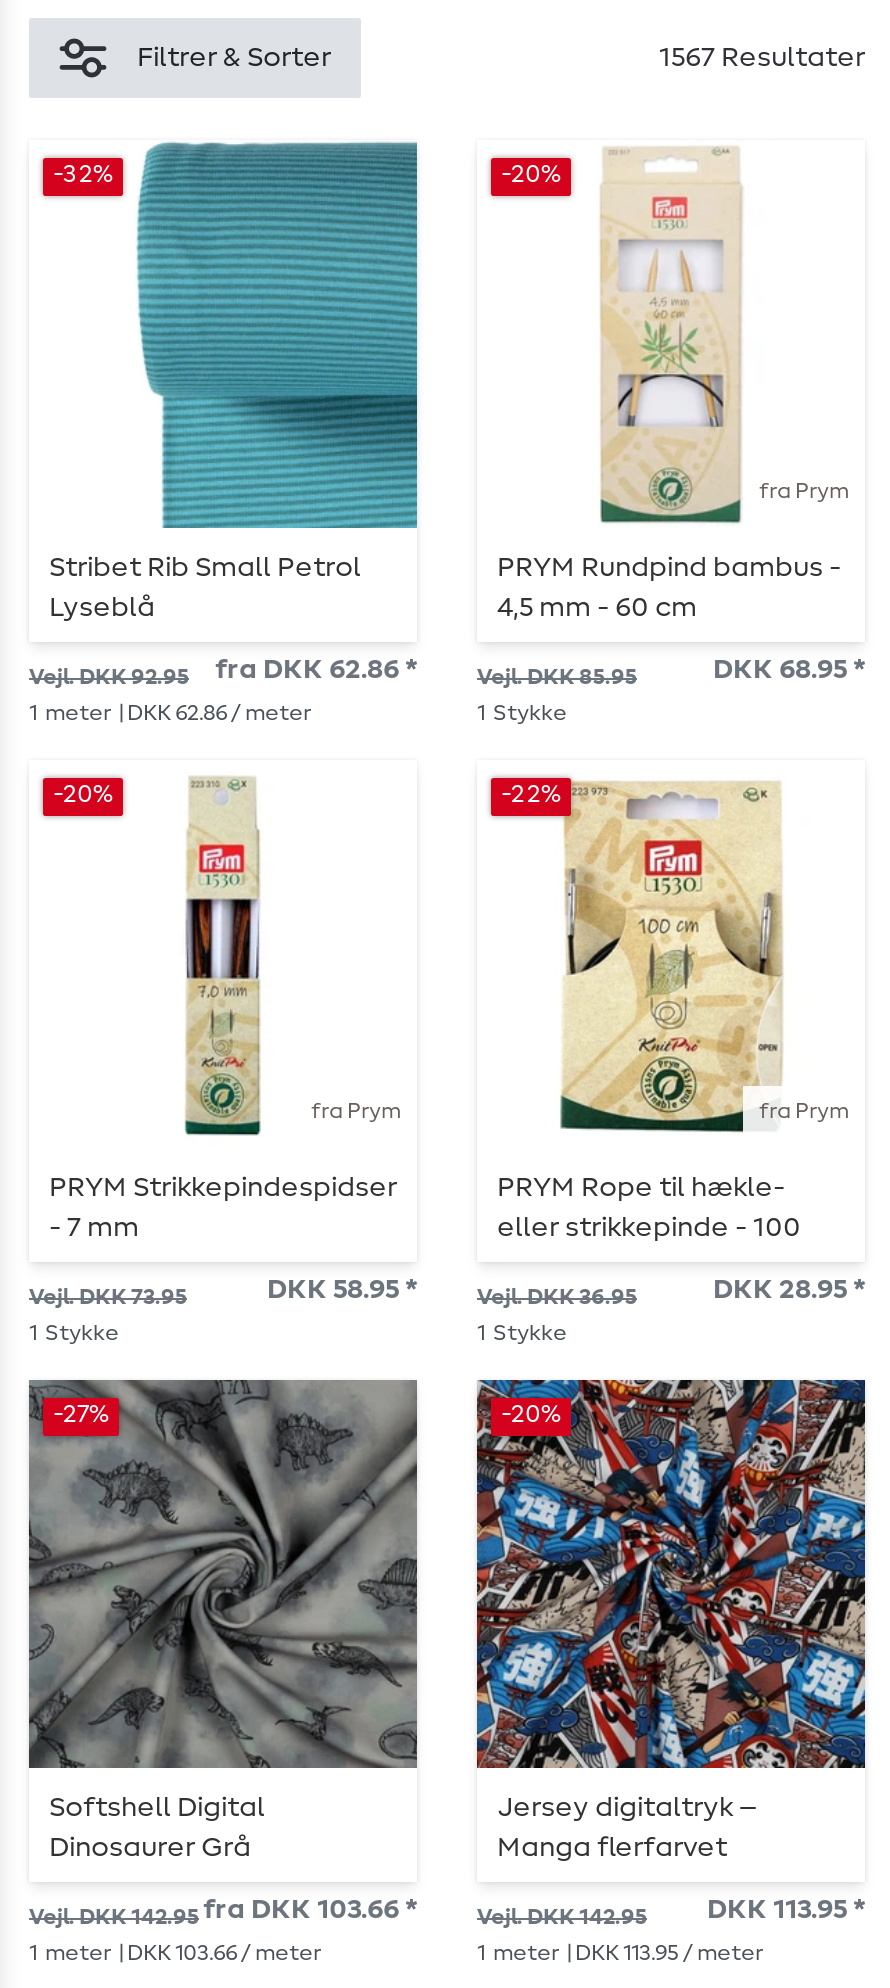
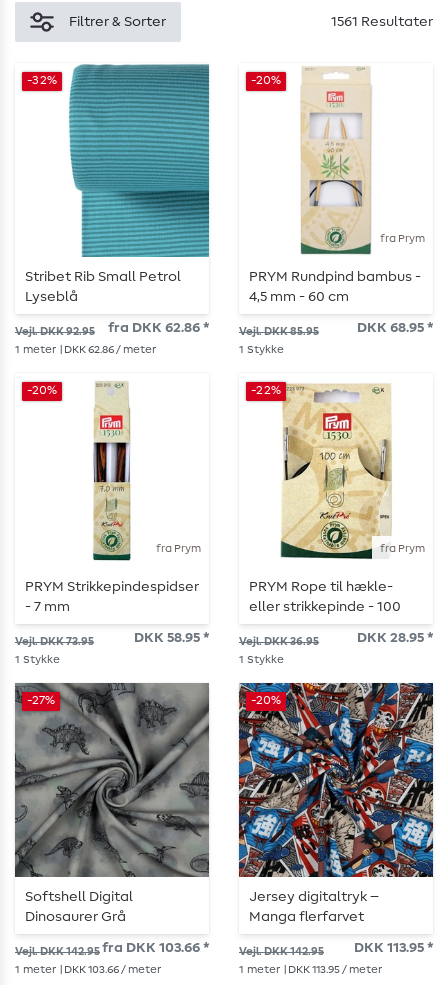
- 1567 Resultater
+ 1561 Resultater
